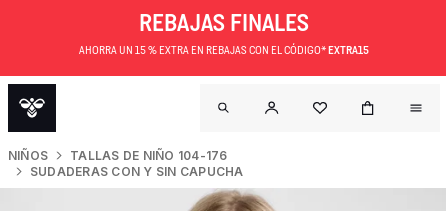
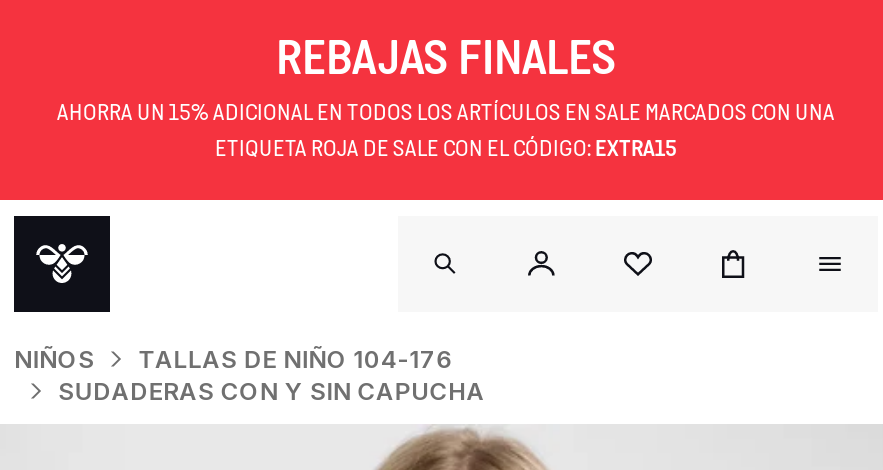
- AHORRA UN 15 % EXTRA EN REBAJAS CON EL CÓDIGO* EXTRA15
+ AHORRA UN 15% ADICIONAL EN TODOS LOS ARTÍCULOS EN SALE MARCADOS CON UNA
+ ETIQUETA ROJA DE SALE CON EL CÓDIGO: EXTRA15
